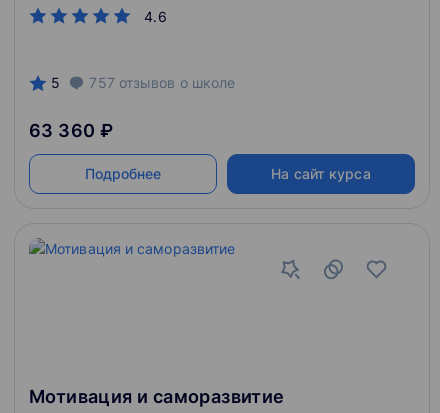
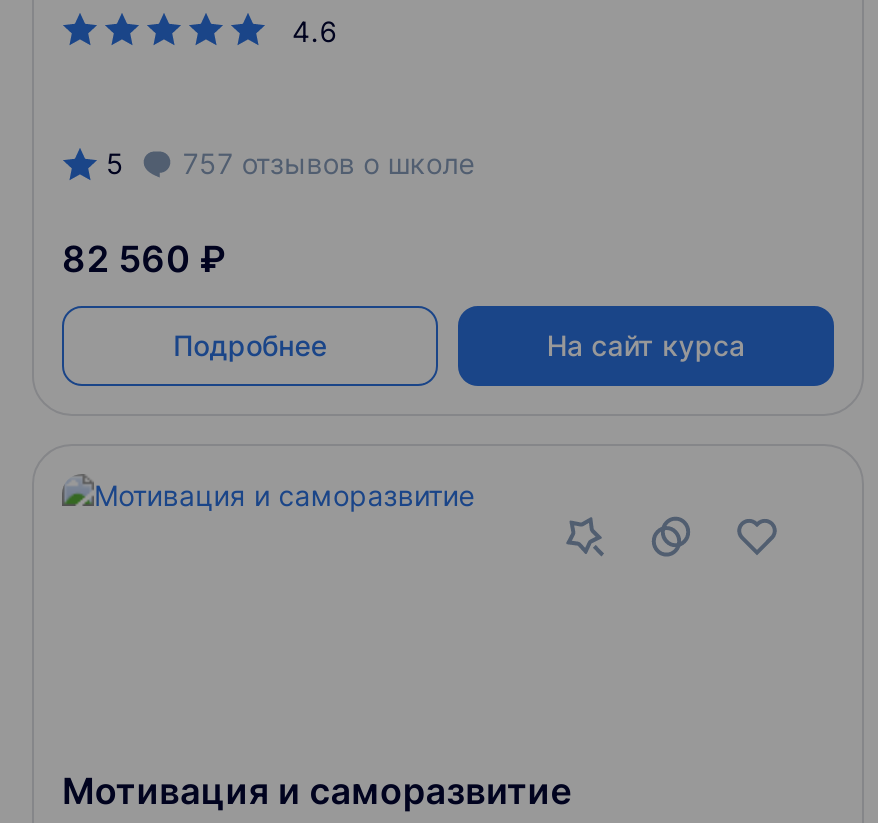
- 63 360 ₽
+ 82 560 ₽
